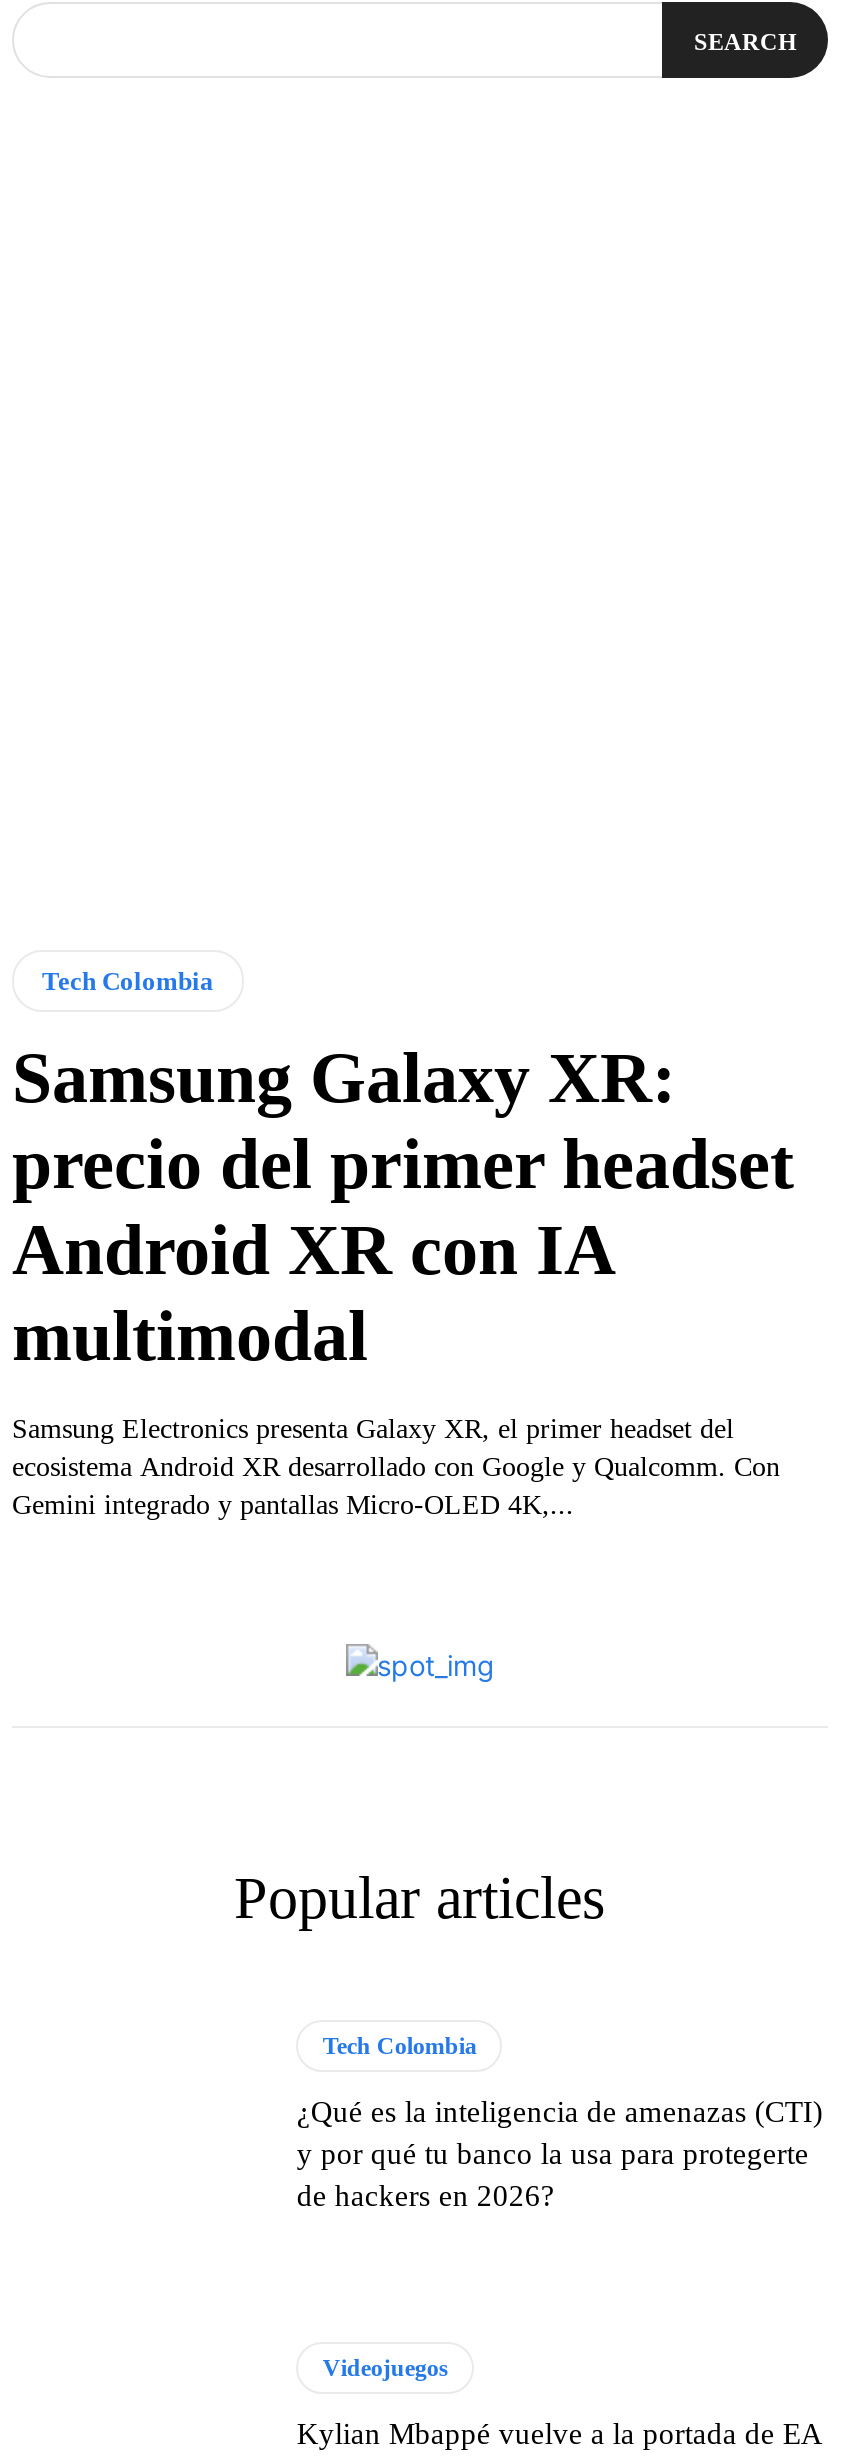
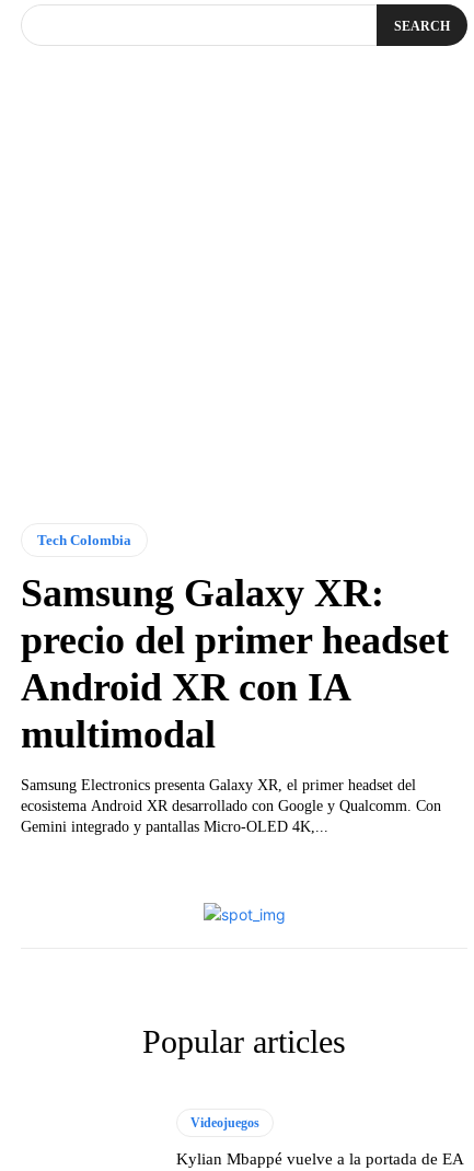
- Tech Colombia
- ¿Qué es la inteligencia de amenazas (CTI)
- y por qué tu banco la usa para protegerte
- de hackers en 2026?
